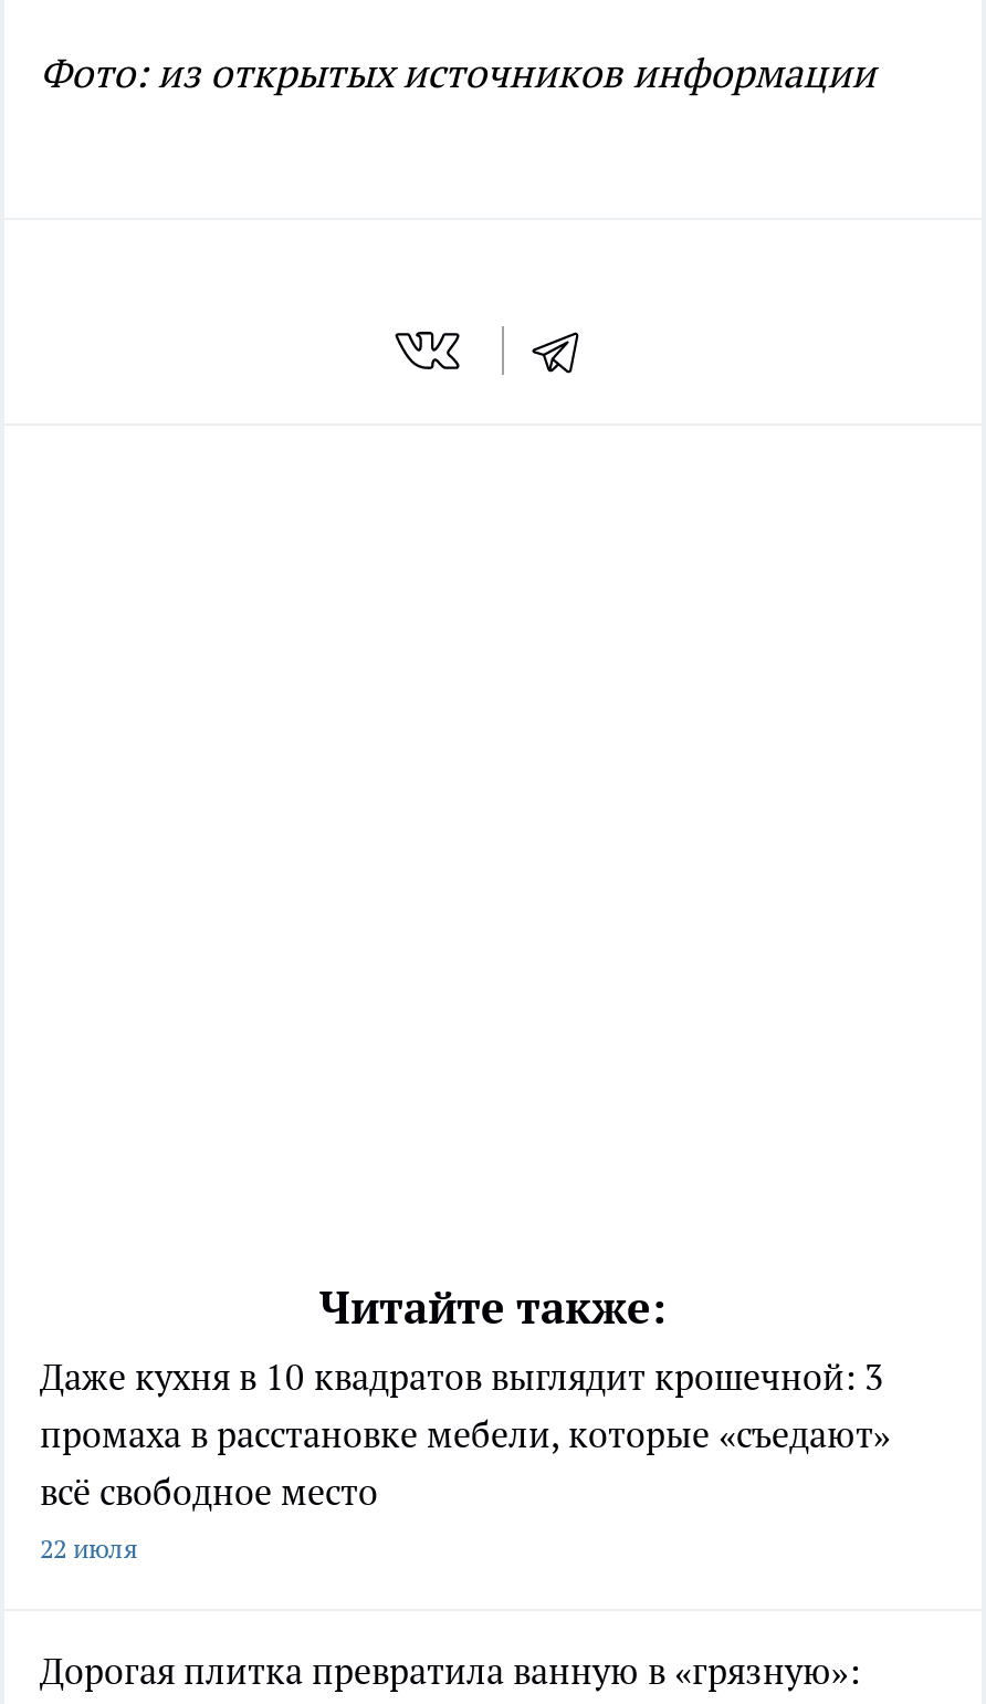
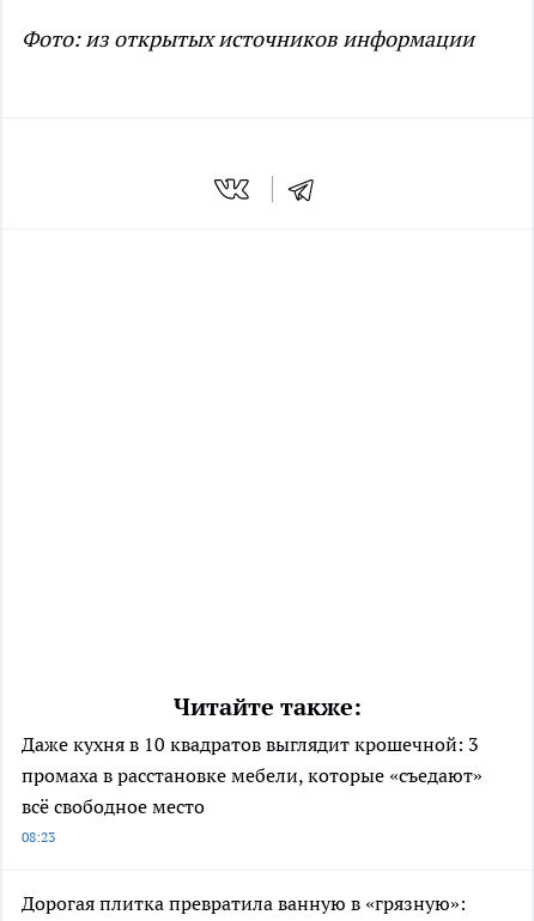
- 22 июля
+ 08:23
